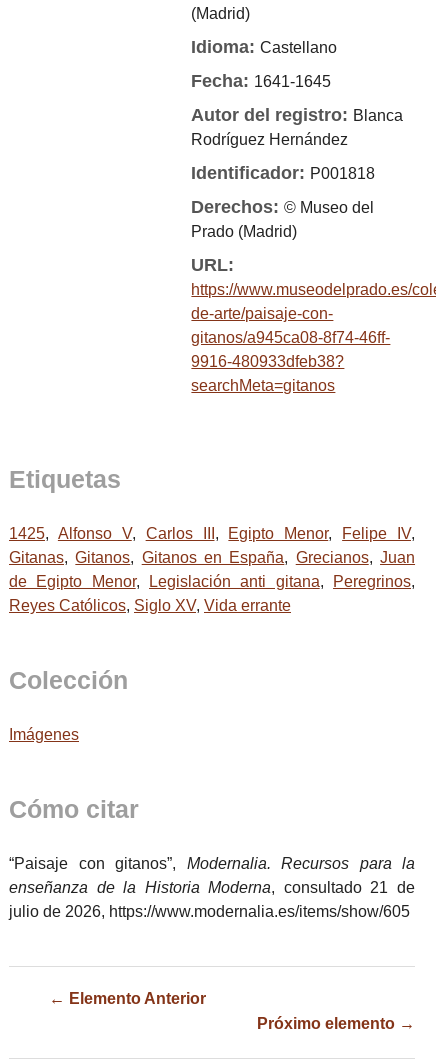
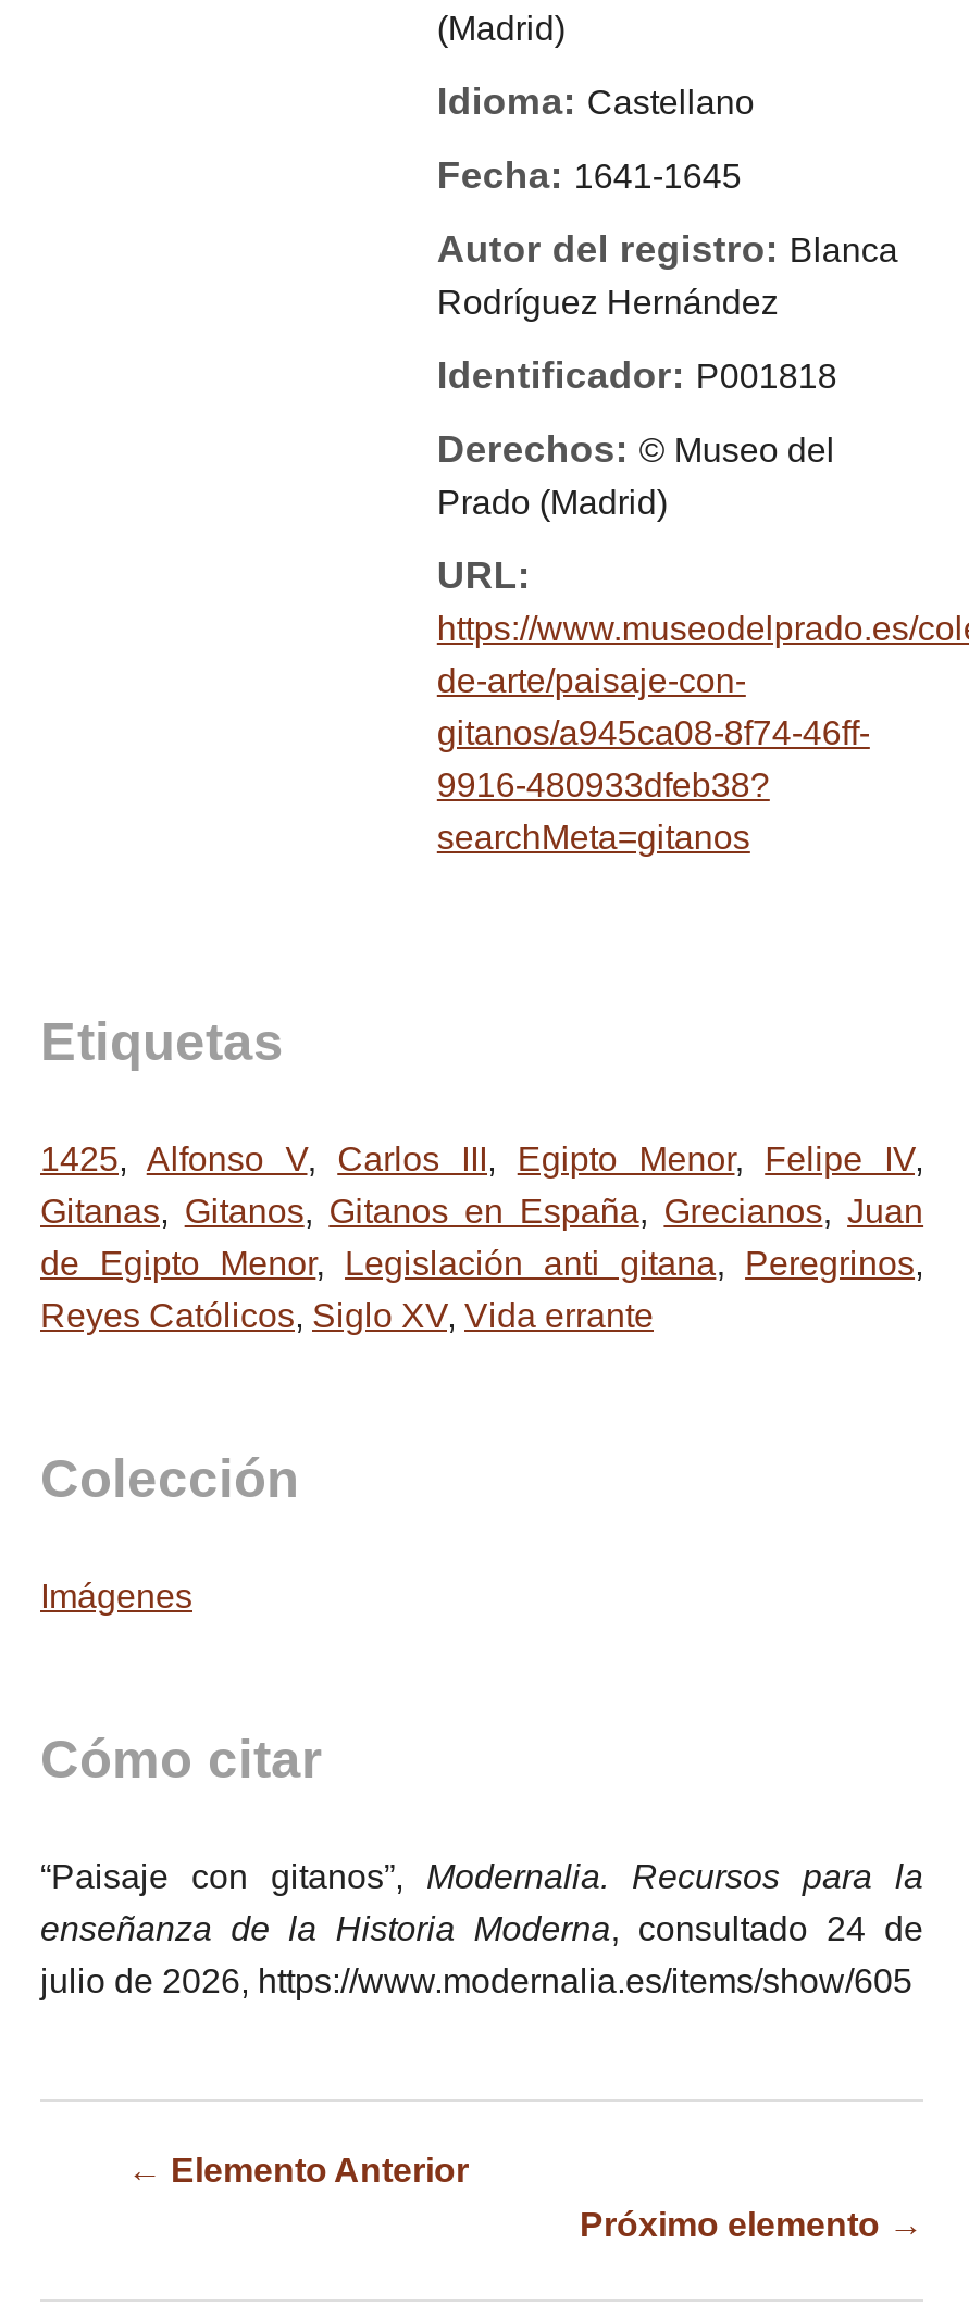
- enseñanza de la Historia Moderna, consultado 21 de
+ enseñanza de la Historia Moderna, consultado 24 de
